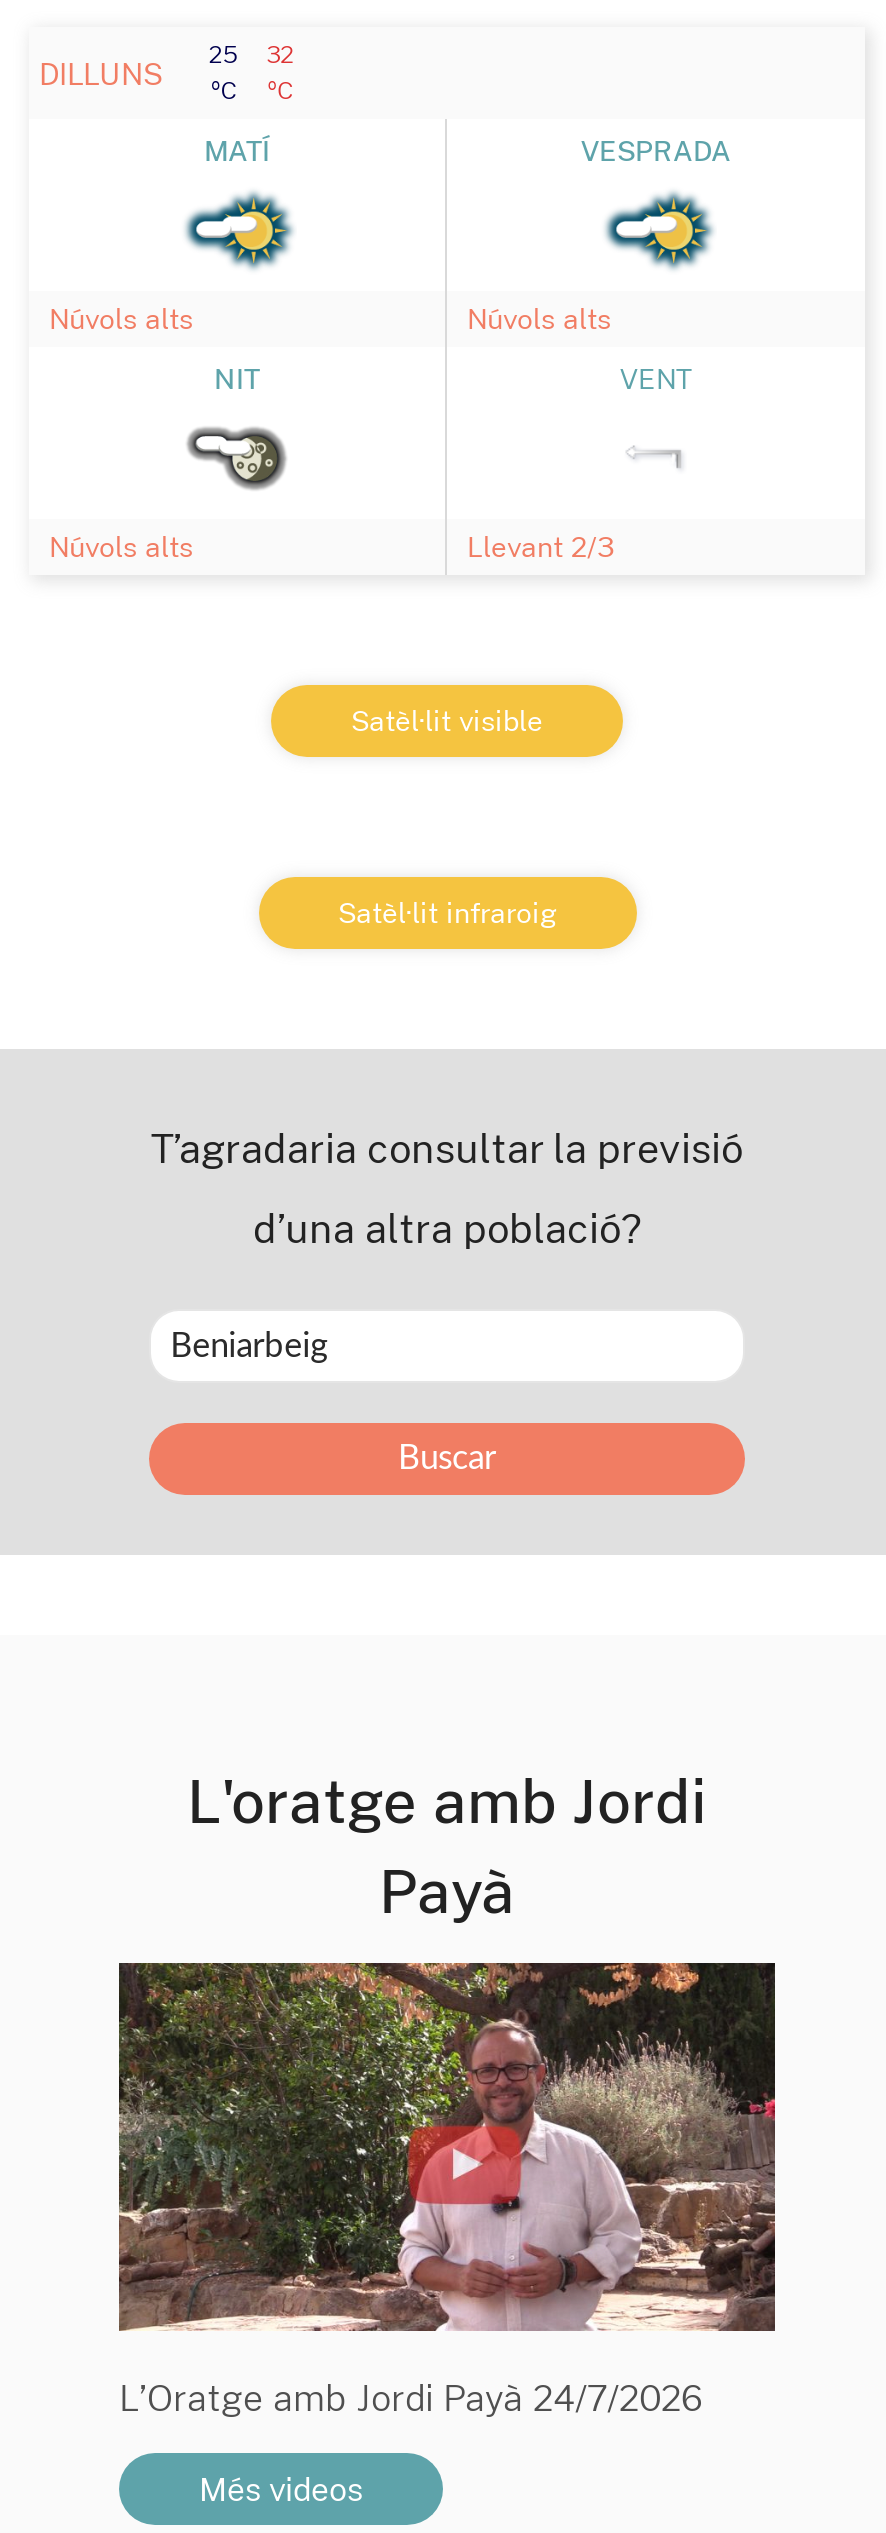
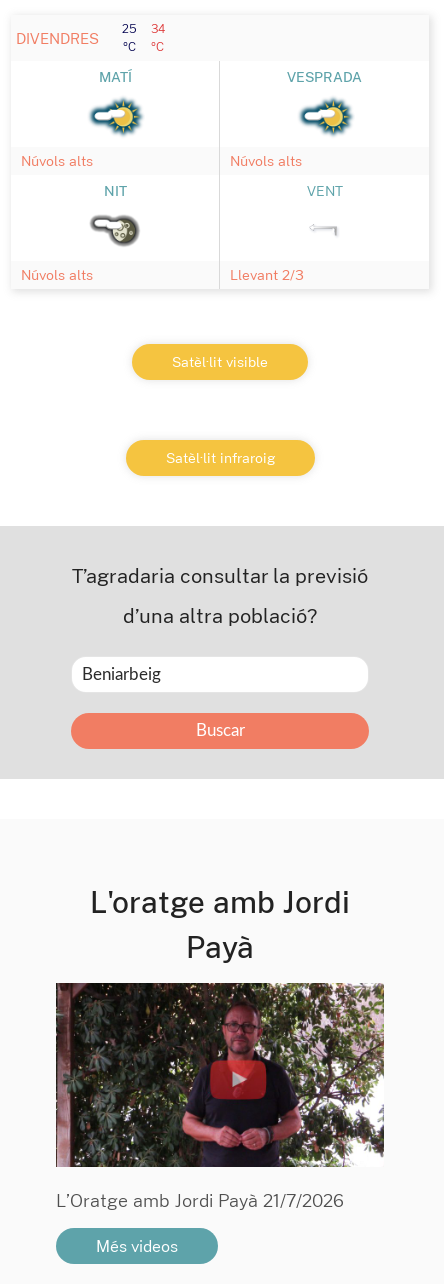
- 25 32
+ 25 34

- DILLUNS
+ DIVENDRES

- [image]
- L’Oratge amb Jordi Payà 24/7/2026
+ [image]
+ L’Oratge amb Jordi Payà 21/7/2026
